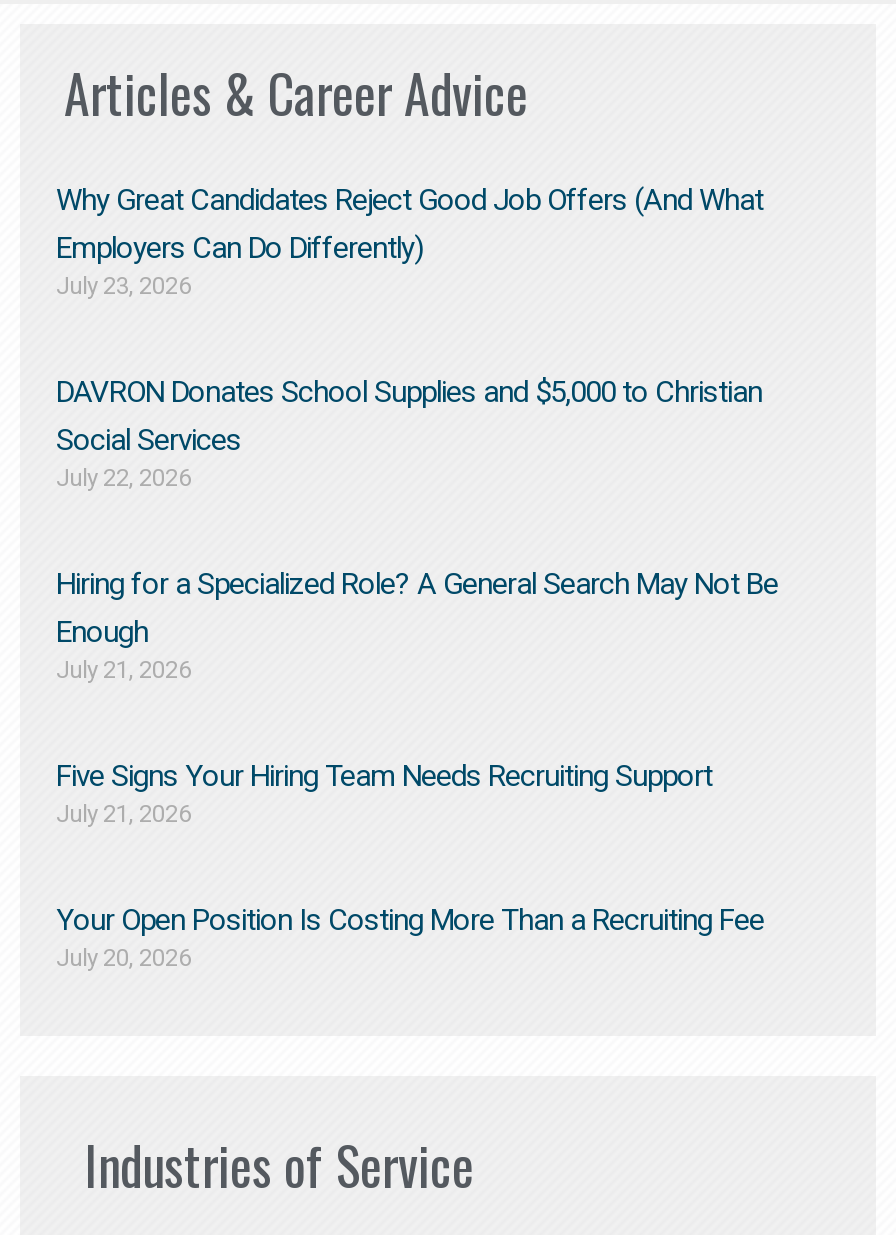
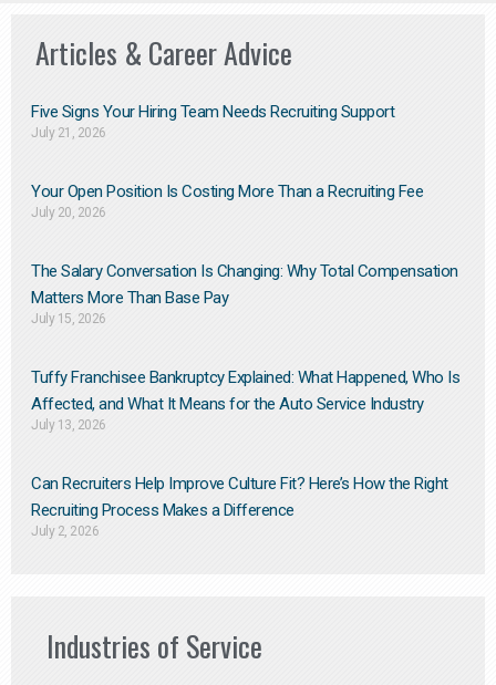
- Why Great Candidates Reject Good Job Offers (And What
- Employers Can Do Differently)
- July 23, 2026
- DAVRON Donates School Supplies and $5,000 to Christian
- Social Services
- July 22, 2026
- Hiring for a Specialized Role? A General Search May Not Be
- Enough
- July 21, 2026

moved up: Five Signs Your Hiring Team Needs Recruiting Support | July 21, 2026 | Your Open Position Is Costing More Than a Recruiting Fee | July 20, 2026

+ The Salary Conversation Is Changing: Why Total Compensation
+ Matters More Than Base Pay
+ July 15, 2026
+ Tuffy Franchisee Bankruptcy Explained: What Happened, Who Is
+ Affected, and What It Means for the Auto Service Industry
+ July 13, 2026
+ Can Recruiters Help Improve Culture Fit? Here’s How the Right
+ Recruiting Process Makes a Difference
+ July 2, 2026
